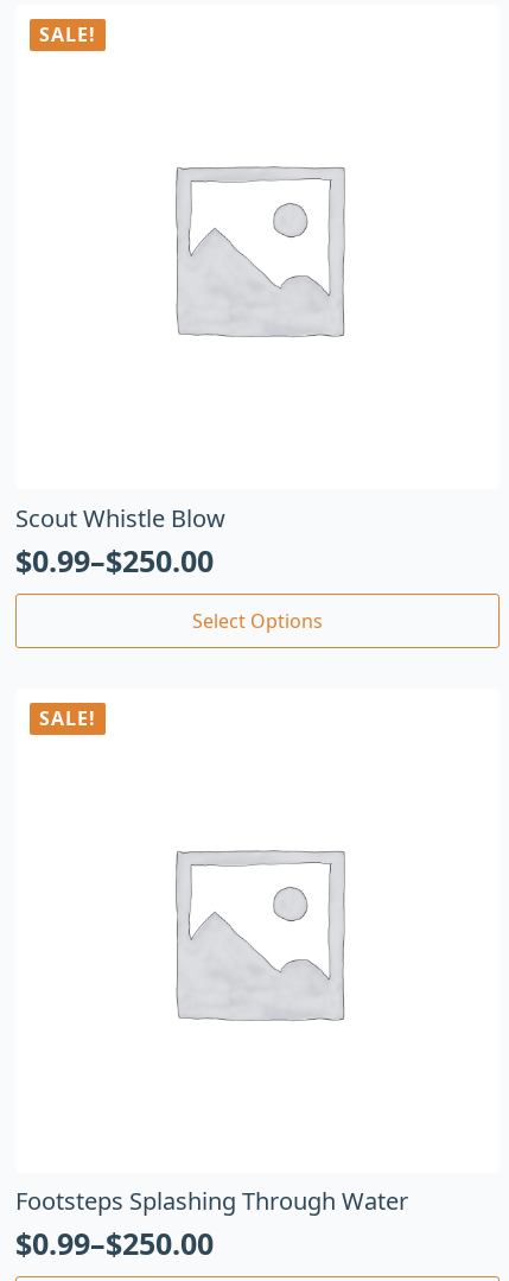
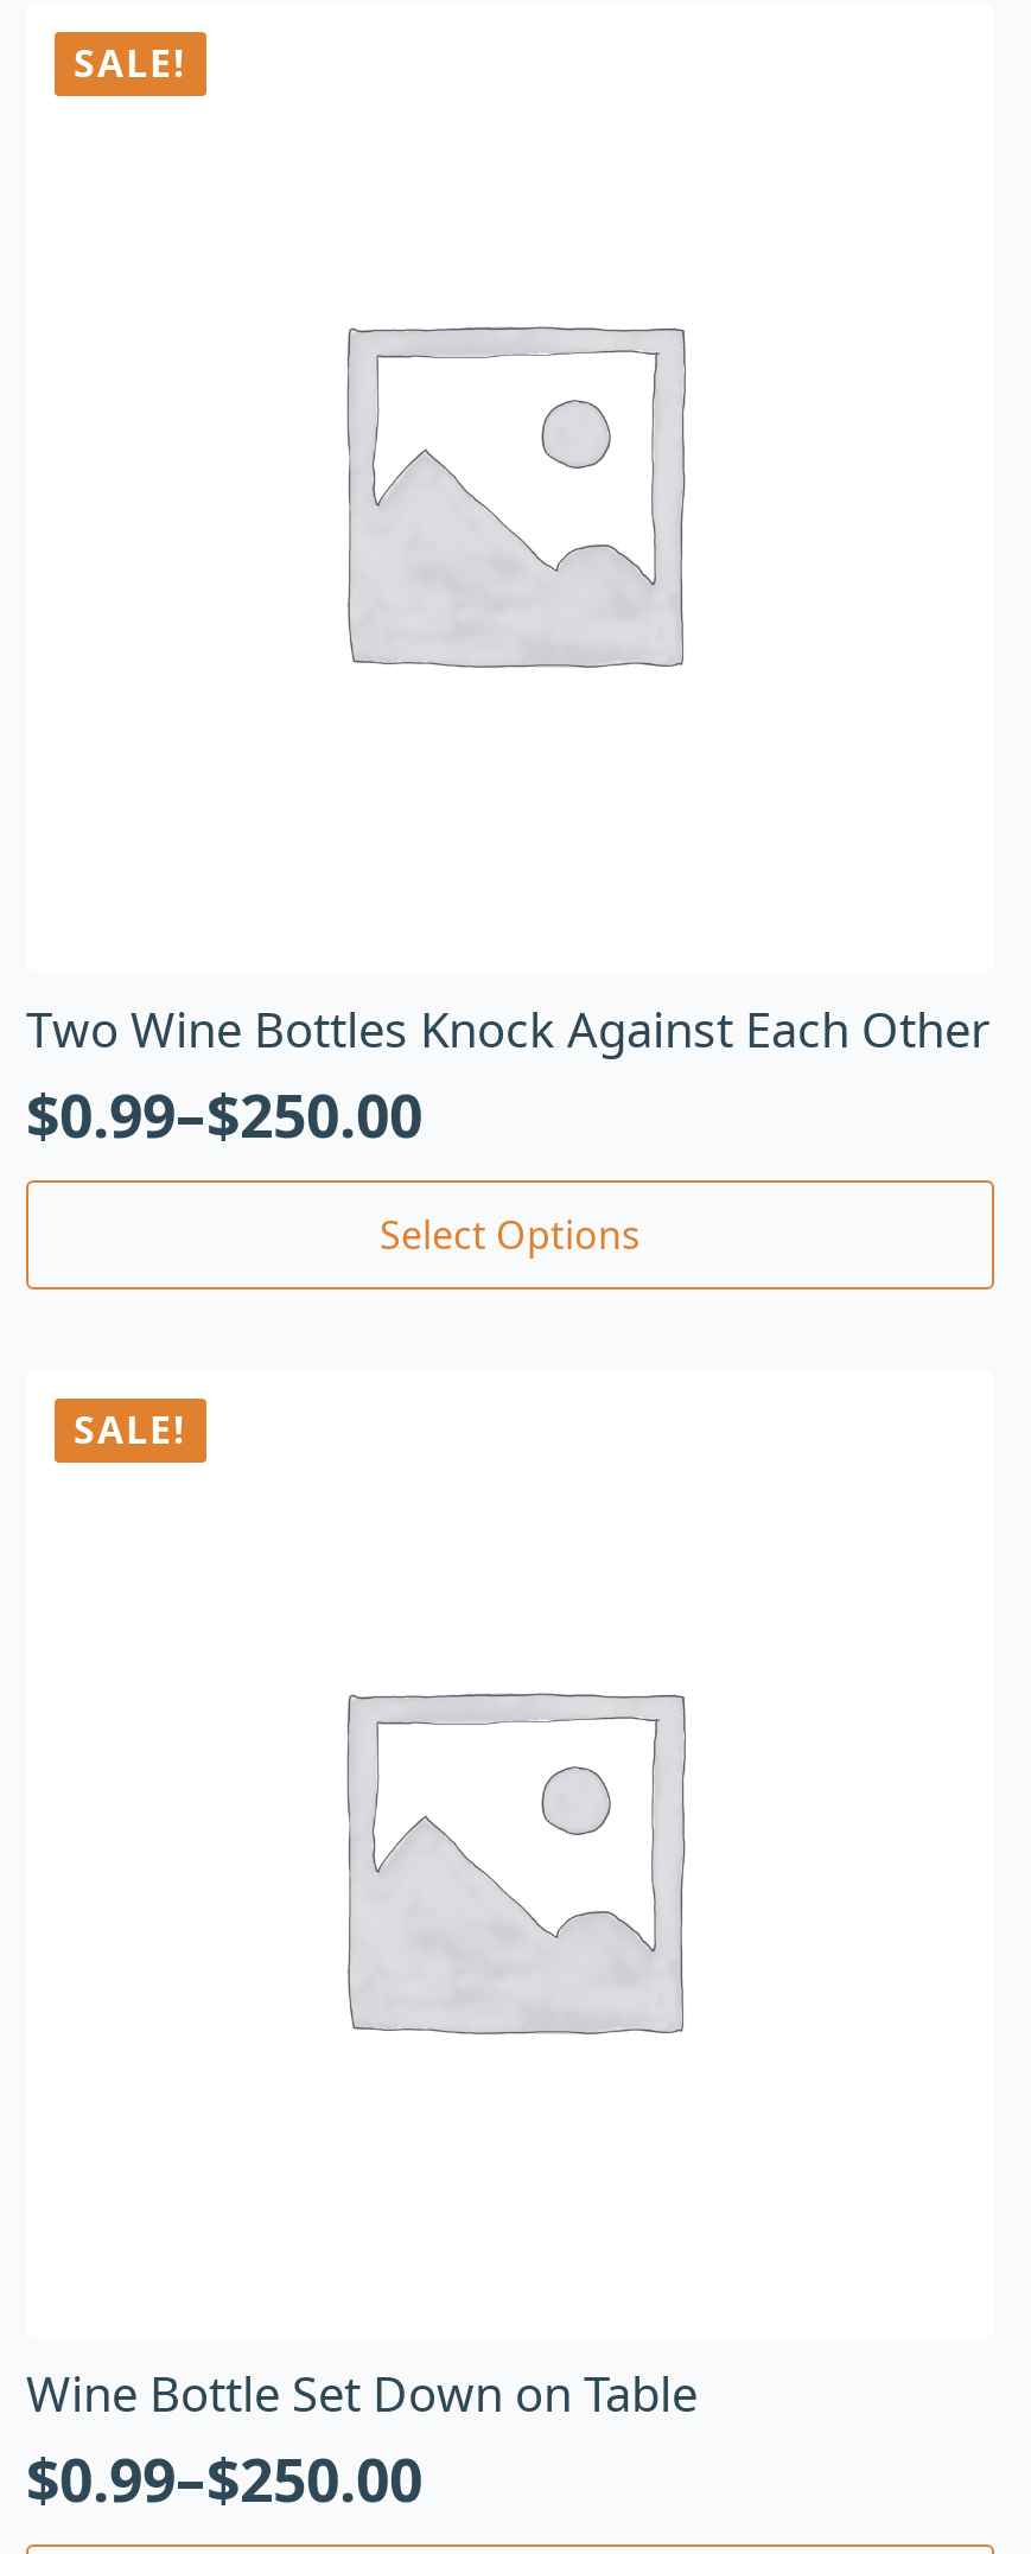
- Scout Whistle Blow
+ Two Wine Bottles Knock Against Each Other

- Footsteps Splashing Through Water
+ Wine Bottle Set Down on Table
